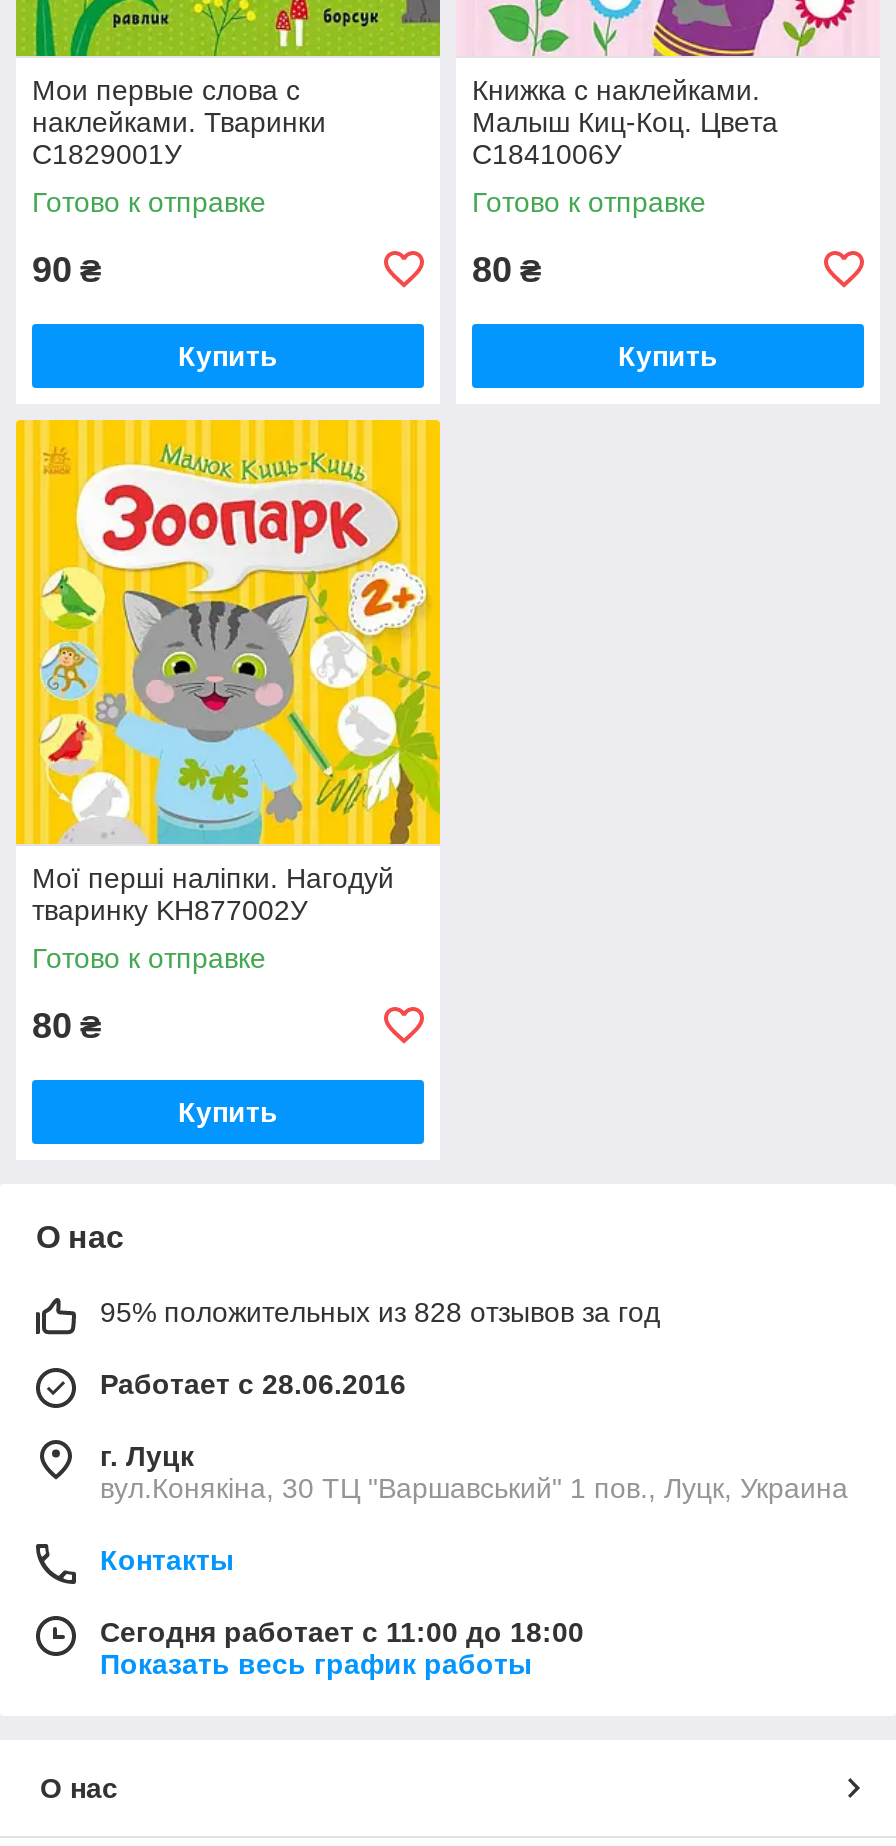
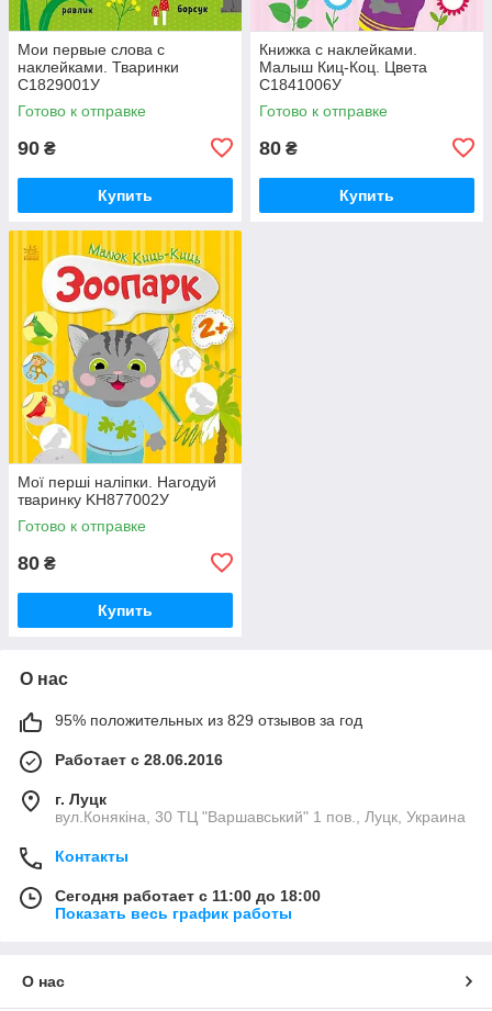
- 95% положительных из 828 отзывов за год
+ 95% положительных из 829 отзывов за год
